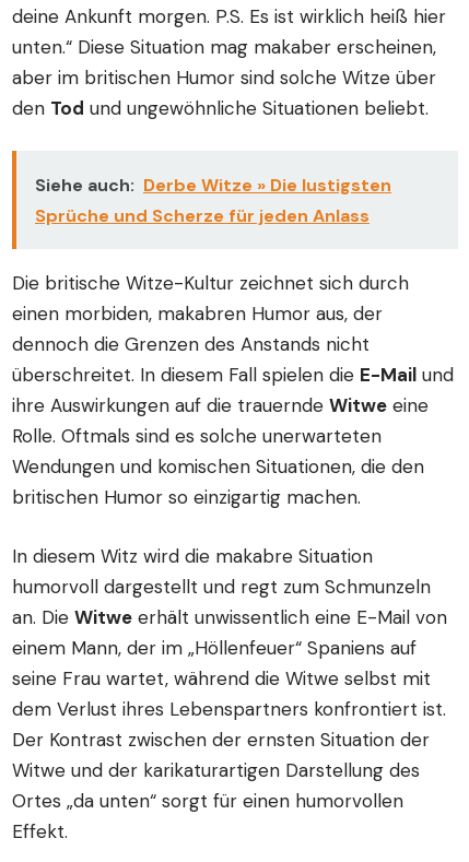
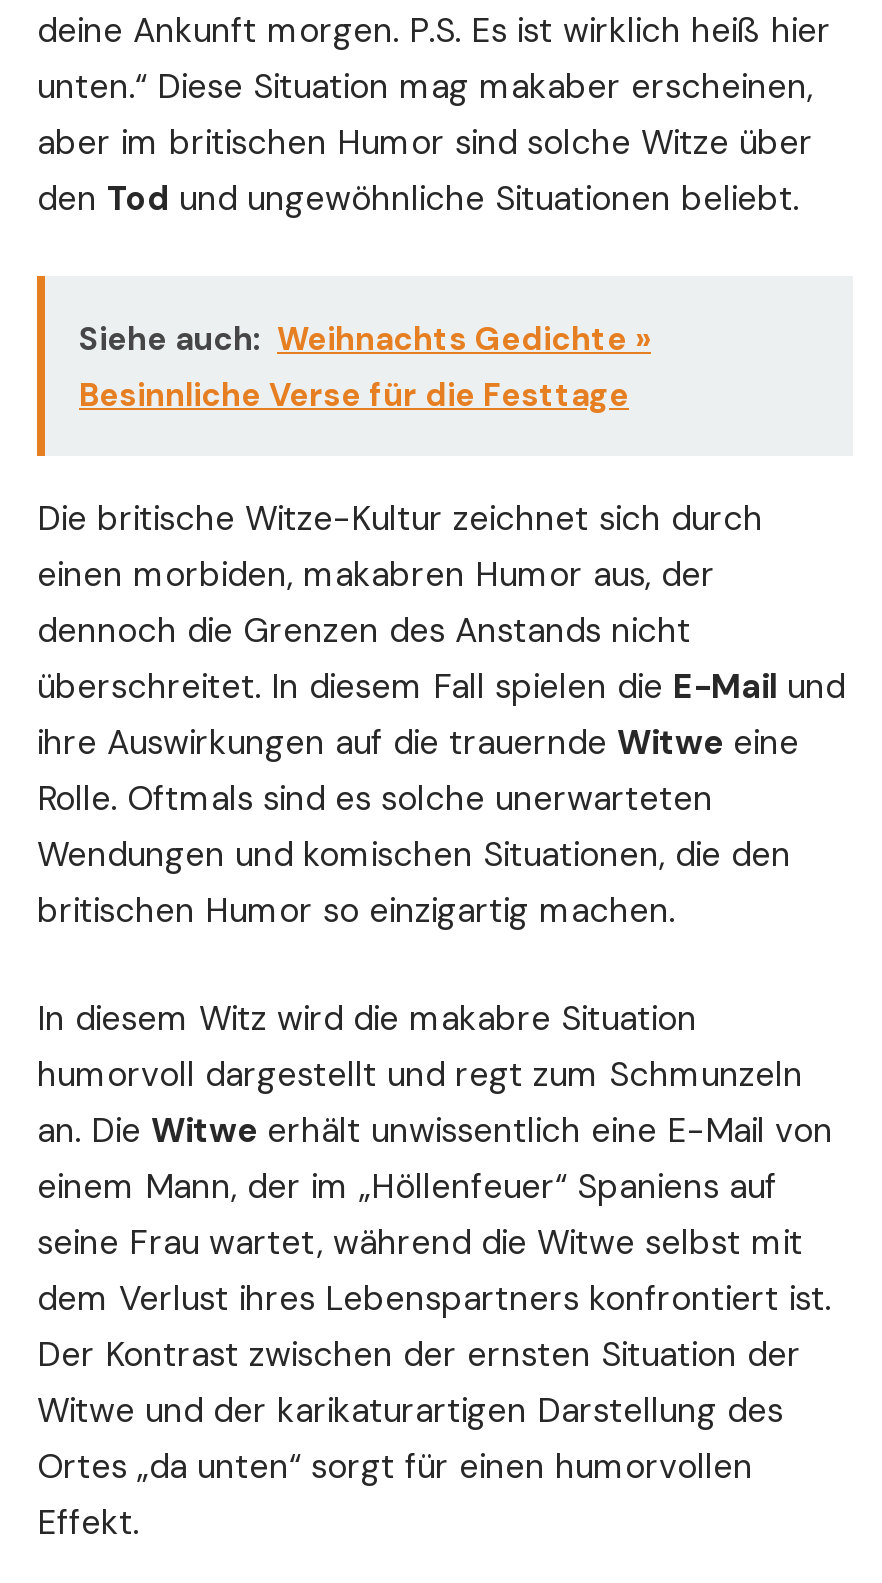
- Siehe auch: Derbe Witze » Die lustigsten
- Sprüche und Scherze für jeden Anlass
+ Siehe auch: Weihnachts Gedichte »
+ Besinnliche Verse für die Festtage
